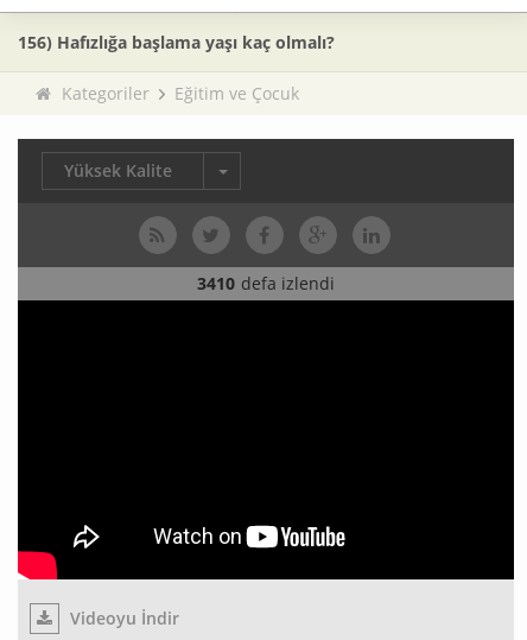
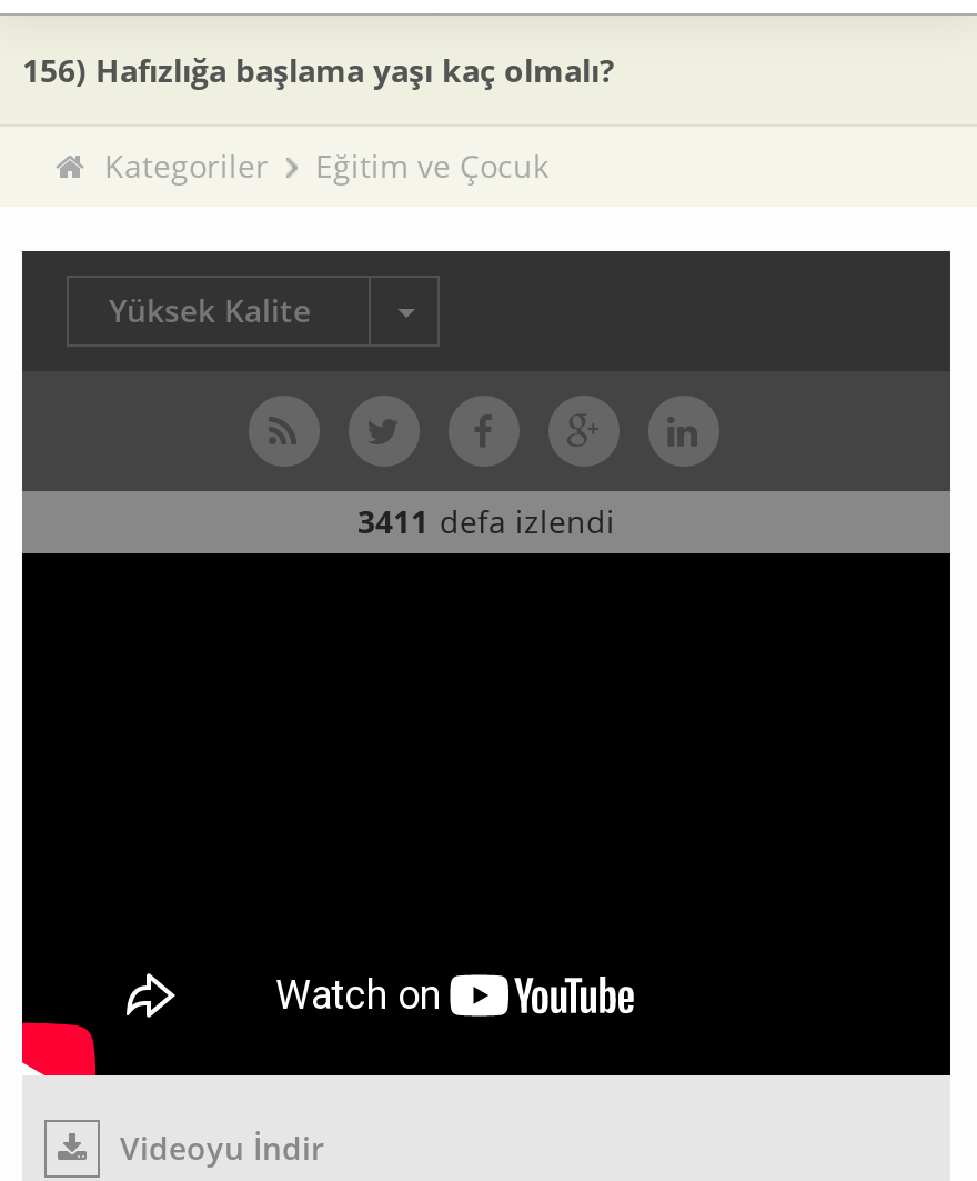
- 3410 defa izlendi
+ 3411 defa izlendi
